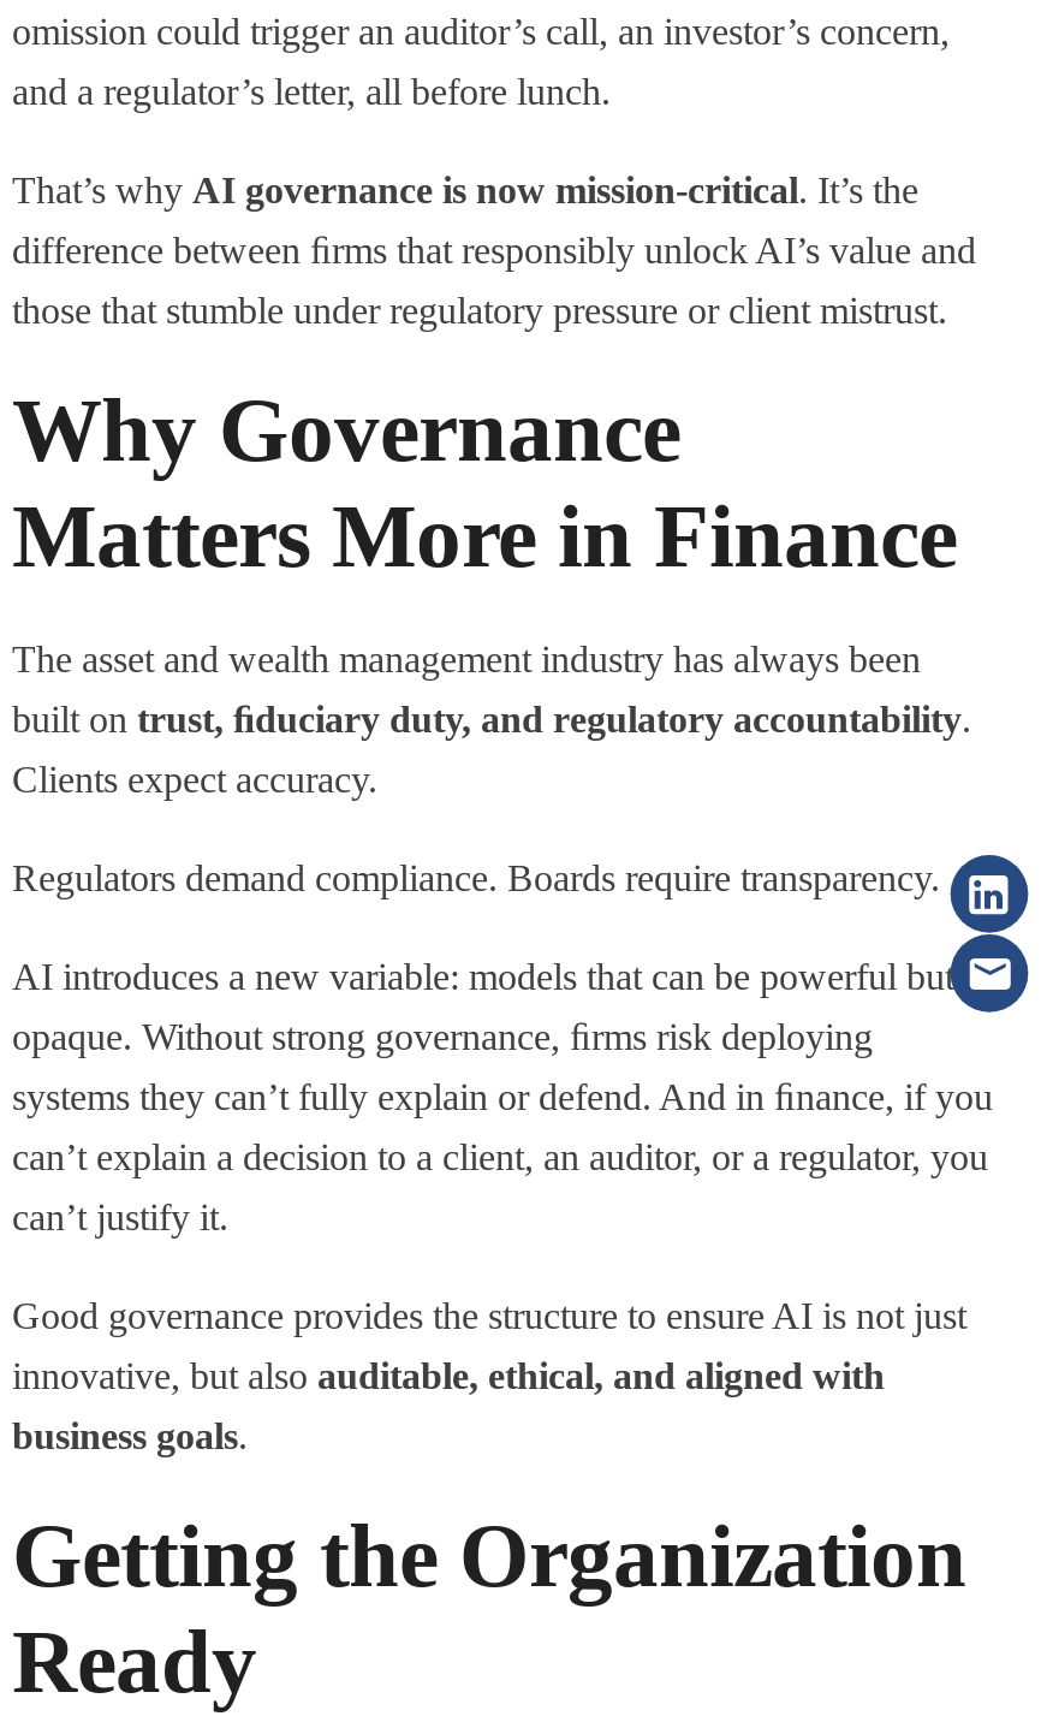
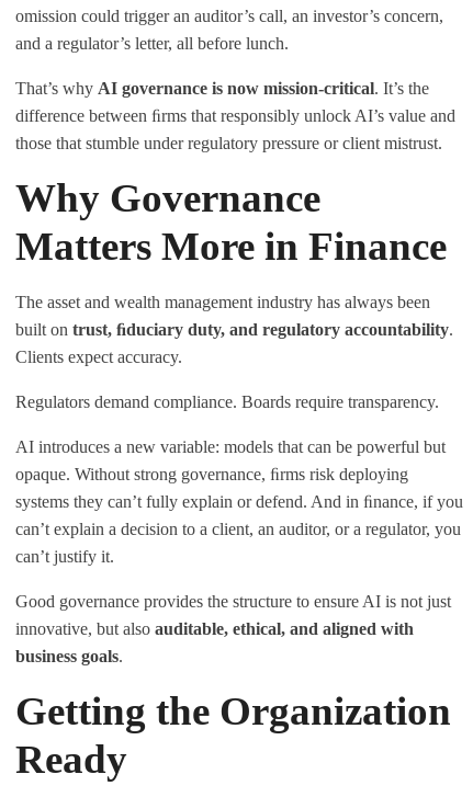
- [image]
